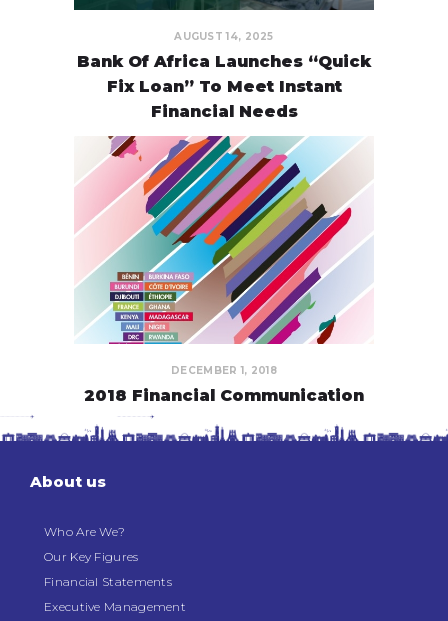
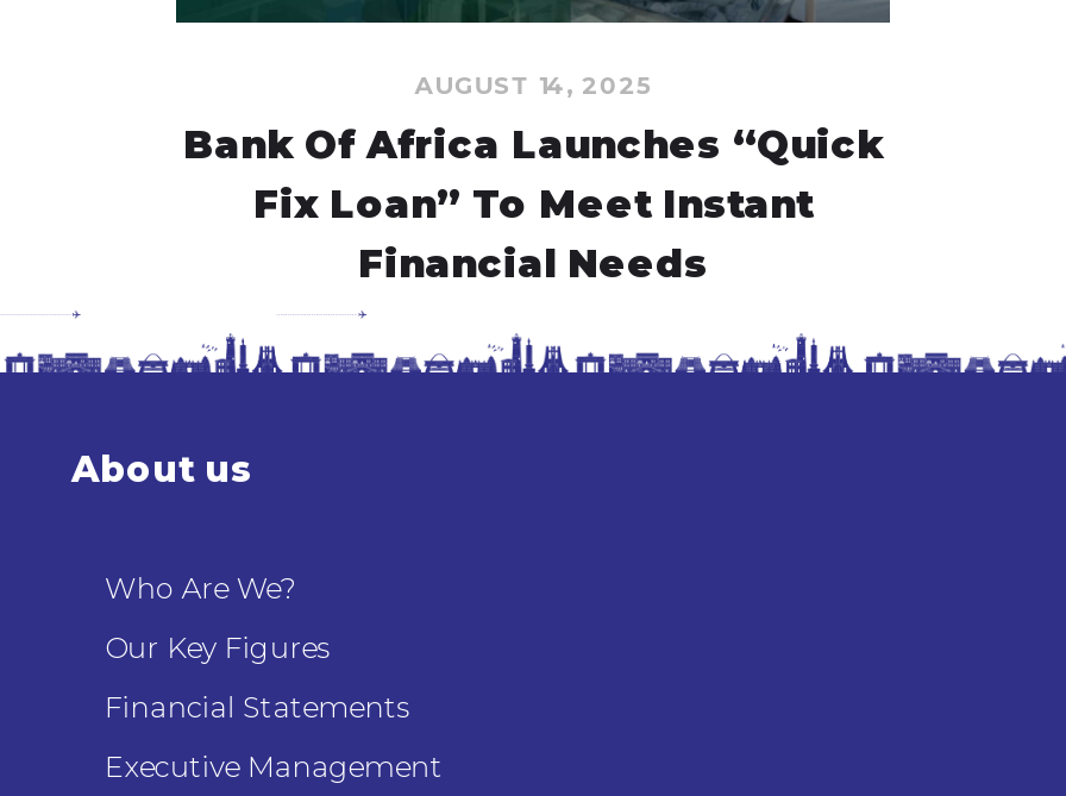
- [image]
- DECEMBER 1, 2018
- 2018 Financial Communication
